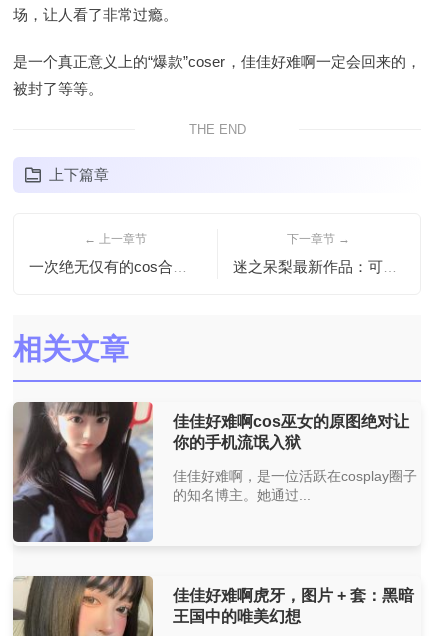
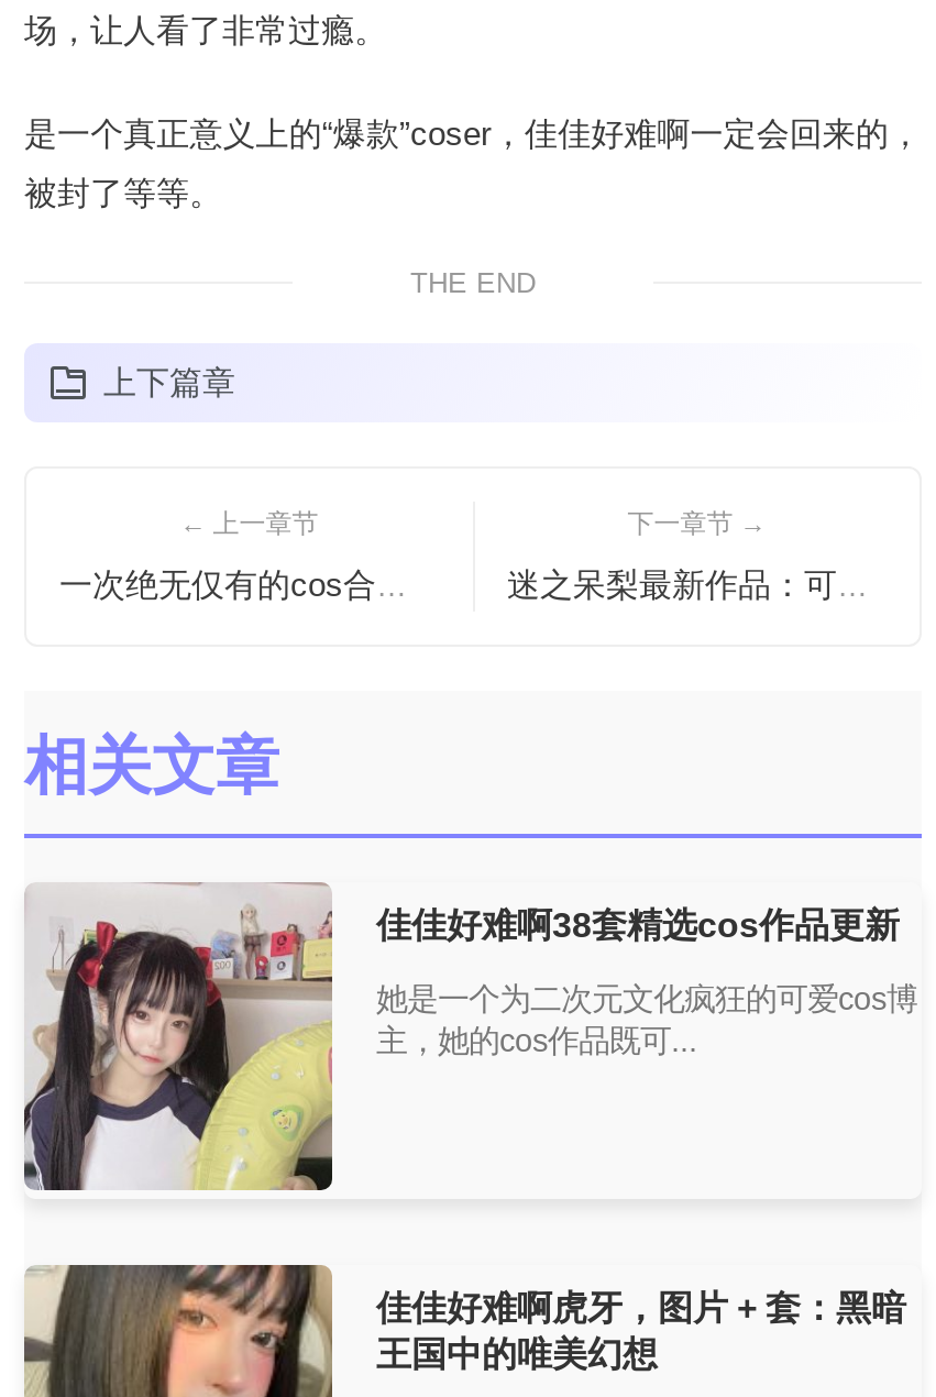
- [image]
- 佳佳好难啊cos巫女的原图绝对让
- 你的手机流氓入狱
+ [image]
+ 佳佳好难啊38套精选cos作品更新

- 佳佳好难啊，是一位活跃在cosplay圈子
- 的知名博主。她通过...
+ 她是一个为二次元文化疯狂的可爱cos博
+ 主，她的cos作品既可...
